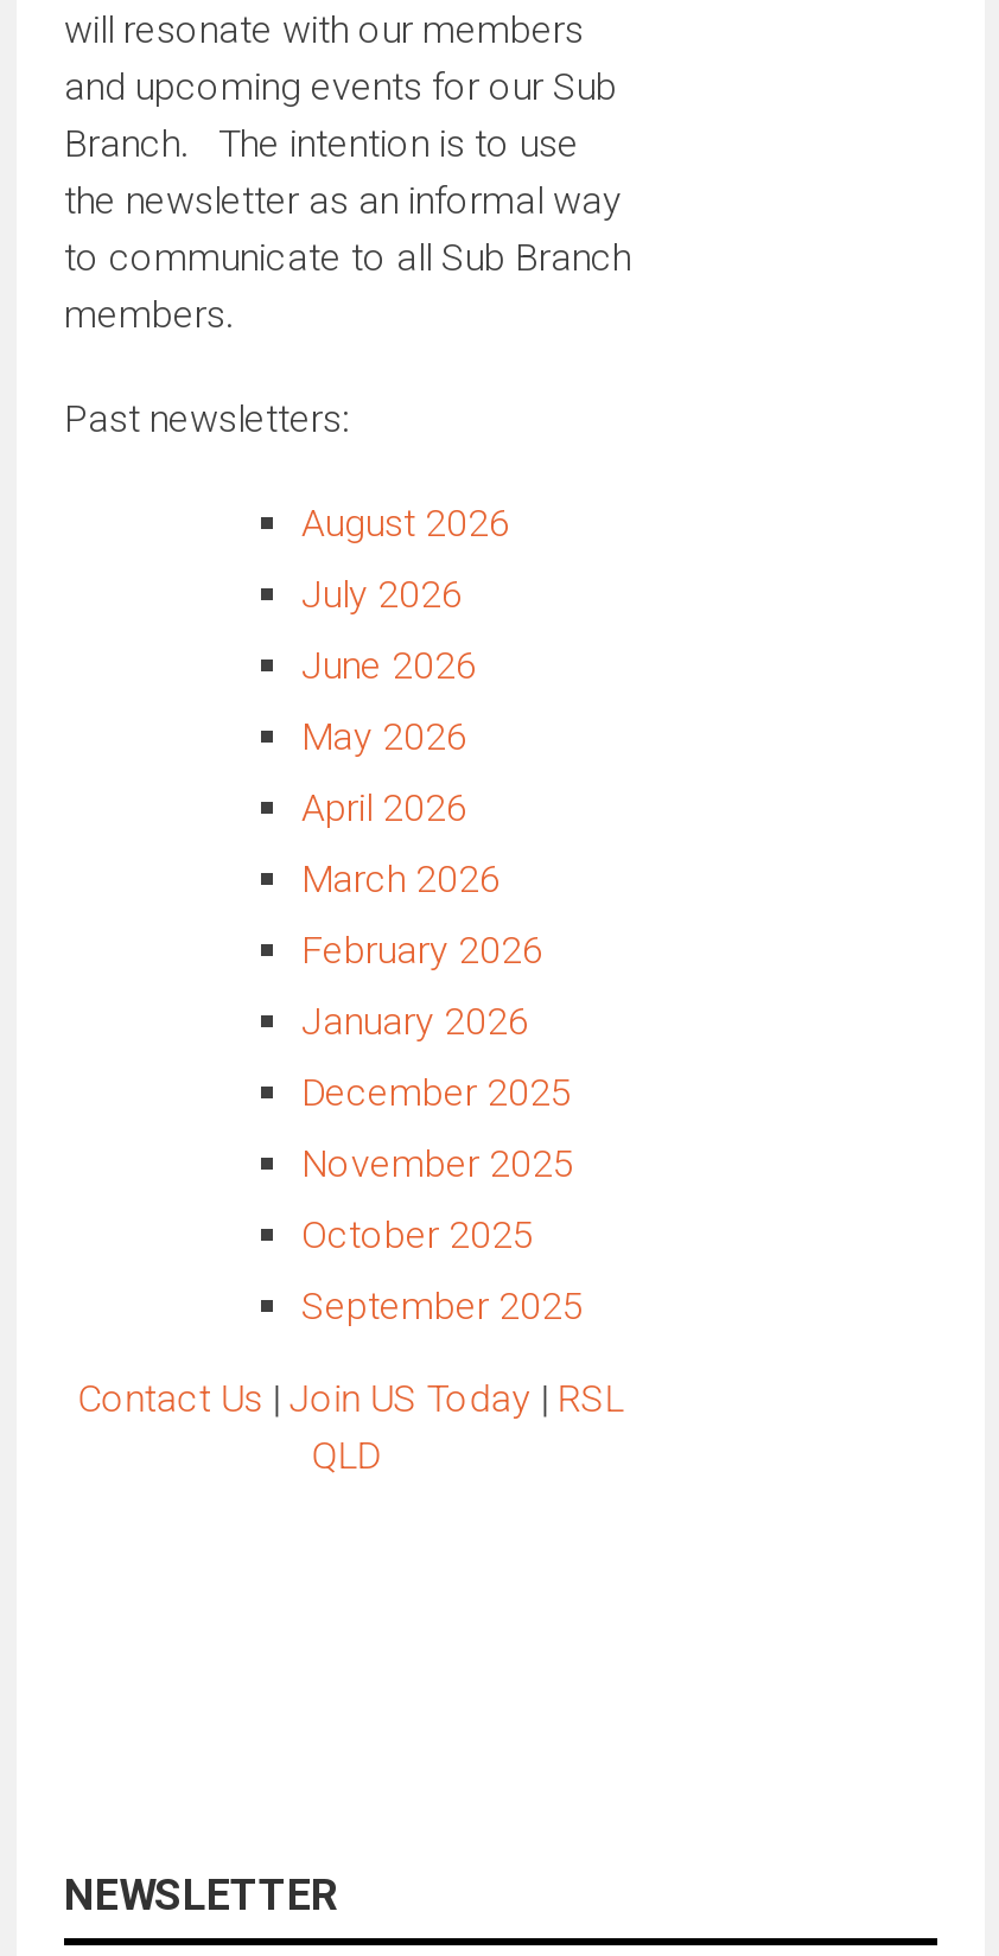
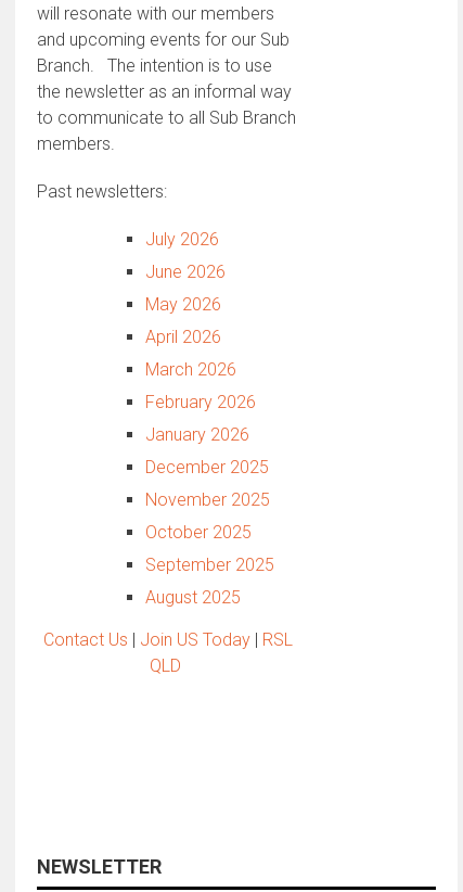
- August 2026

moved up: July 2026 | June 2026 | May 2026 | ... | October 2025 | September 2025

+ August 2025
